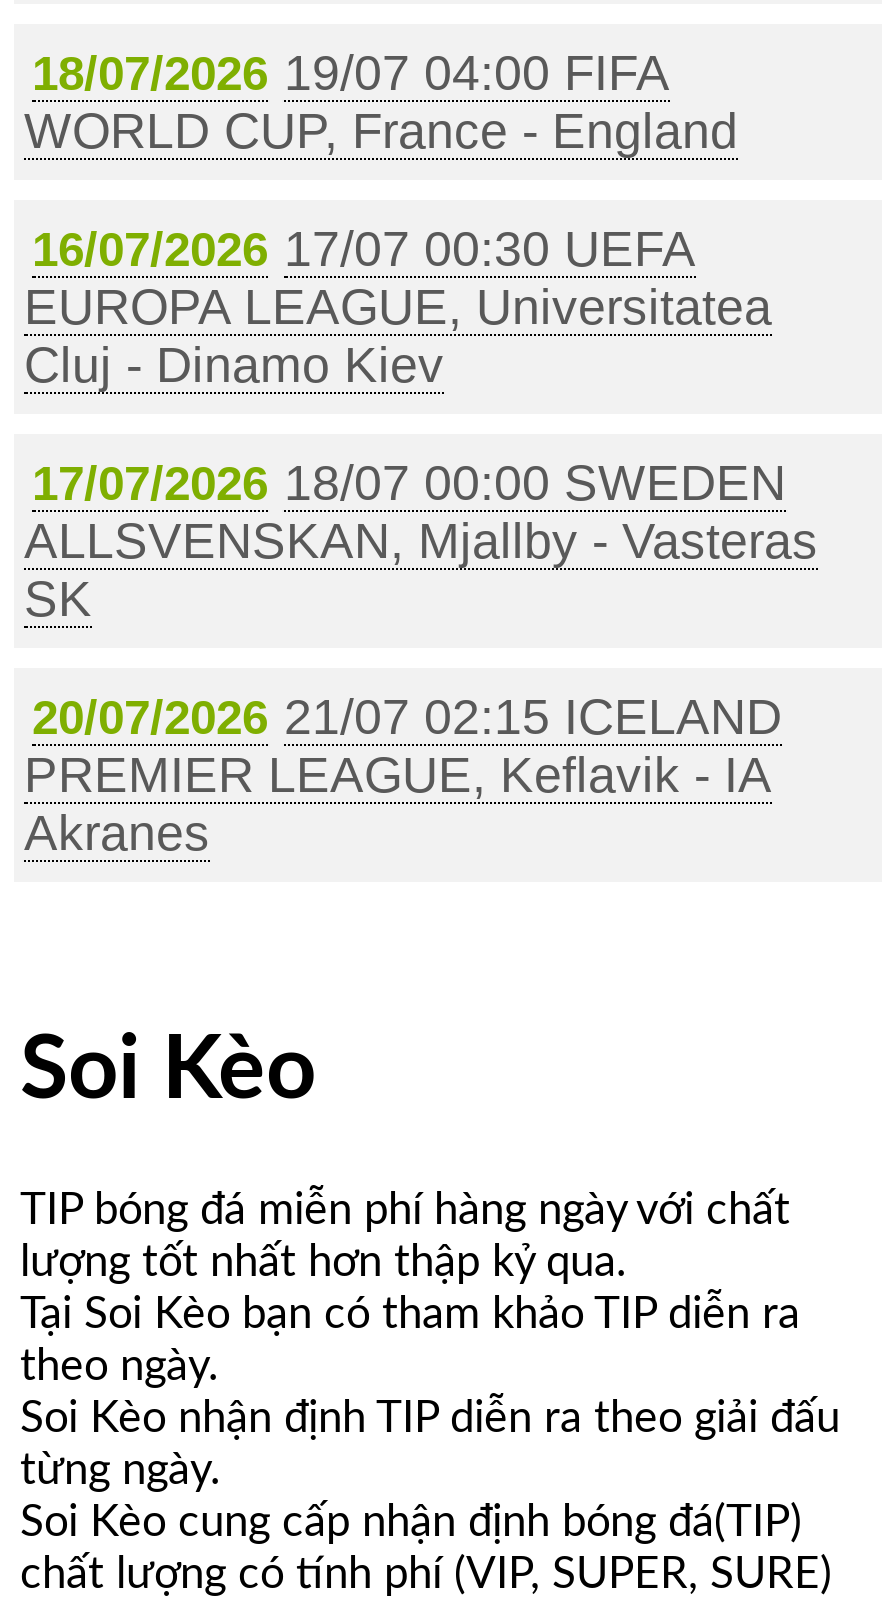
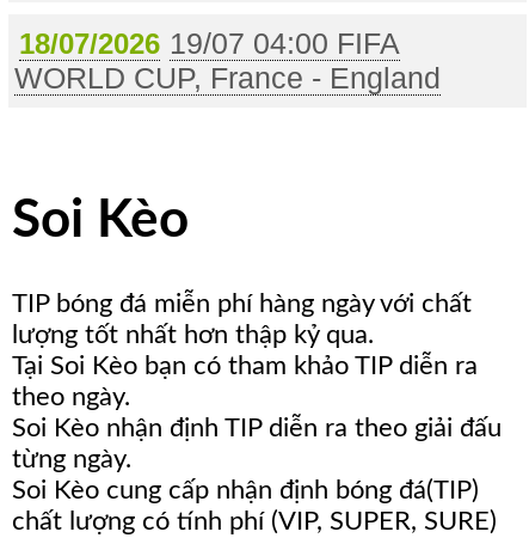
- 16/07/2026 17/07 00:30 UEFA
- EUROPA LEAGUE, Universitatea
- Cluj - Dinamo Kiev
- 17/07/2026 18/07 00:00 SWEDEN
- ALLSVENSKAN, Mjallby - Vasteras
- SK
- 20/07/2026 21/07 02:15 ICELAND
- PREMIER LEAGUE, Keflavik - IA
- Akranes
